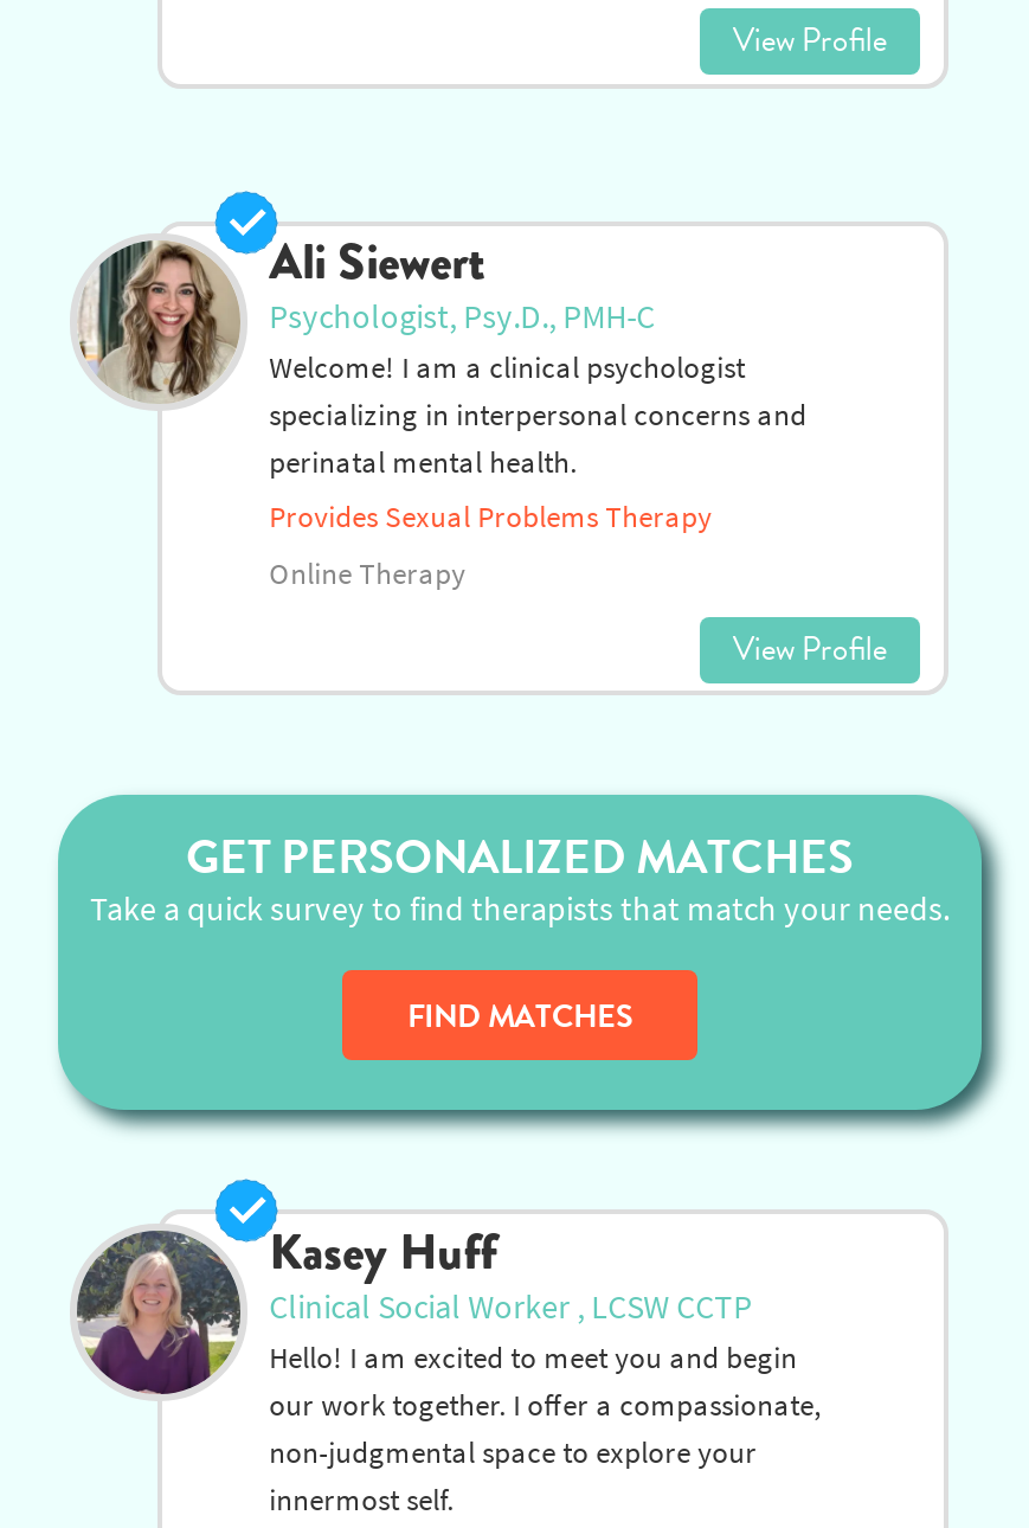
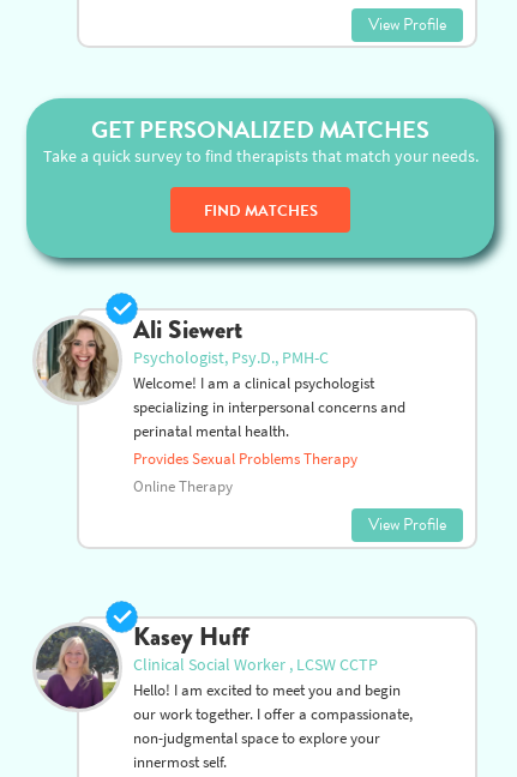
moved down: [image] | Ali Siewert | Psychologist, Psy.D., PMH-C | ... | Online Therapy | View Profile

moved up: [image] | GET PERSONALIZED MATCHES | Take a quick survey to find therapists that match your needs. | FIND MATCHES
